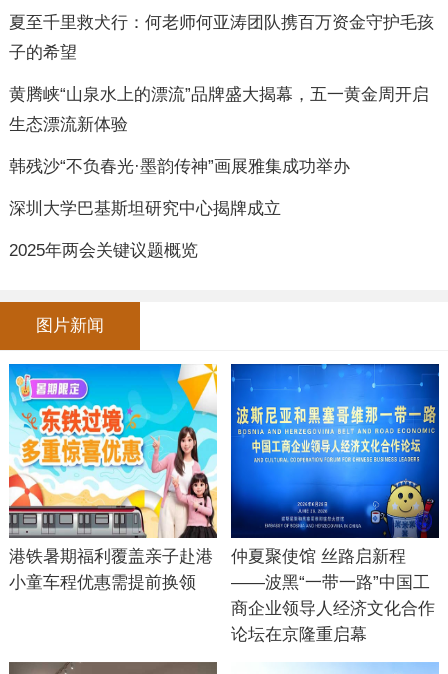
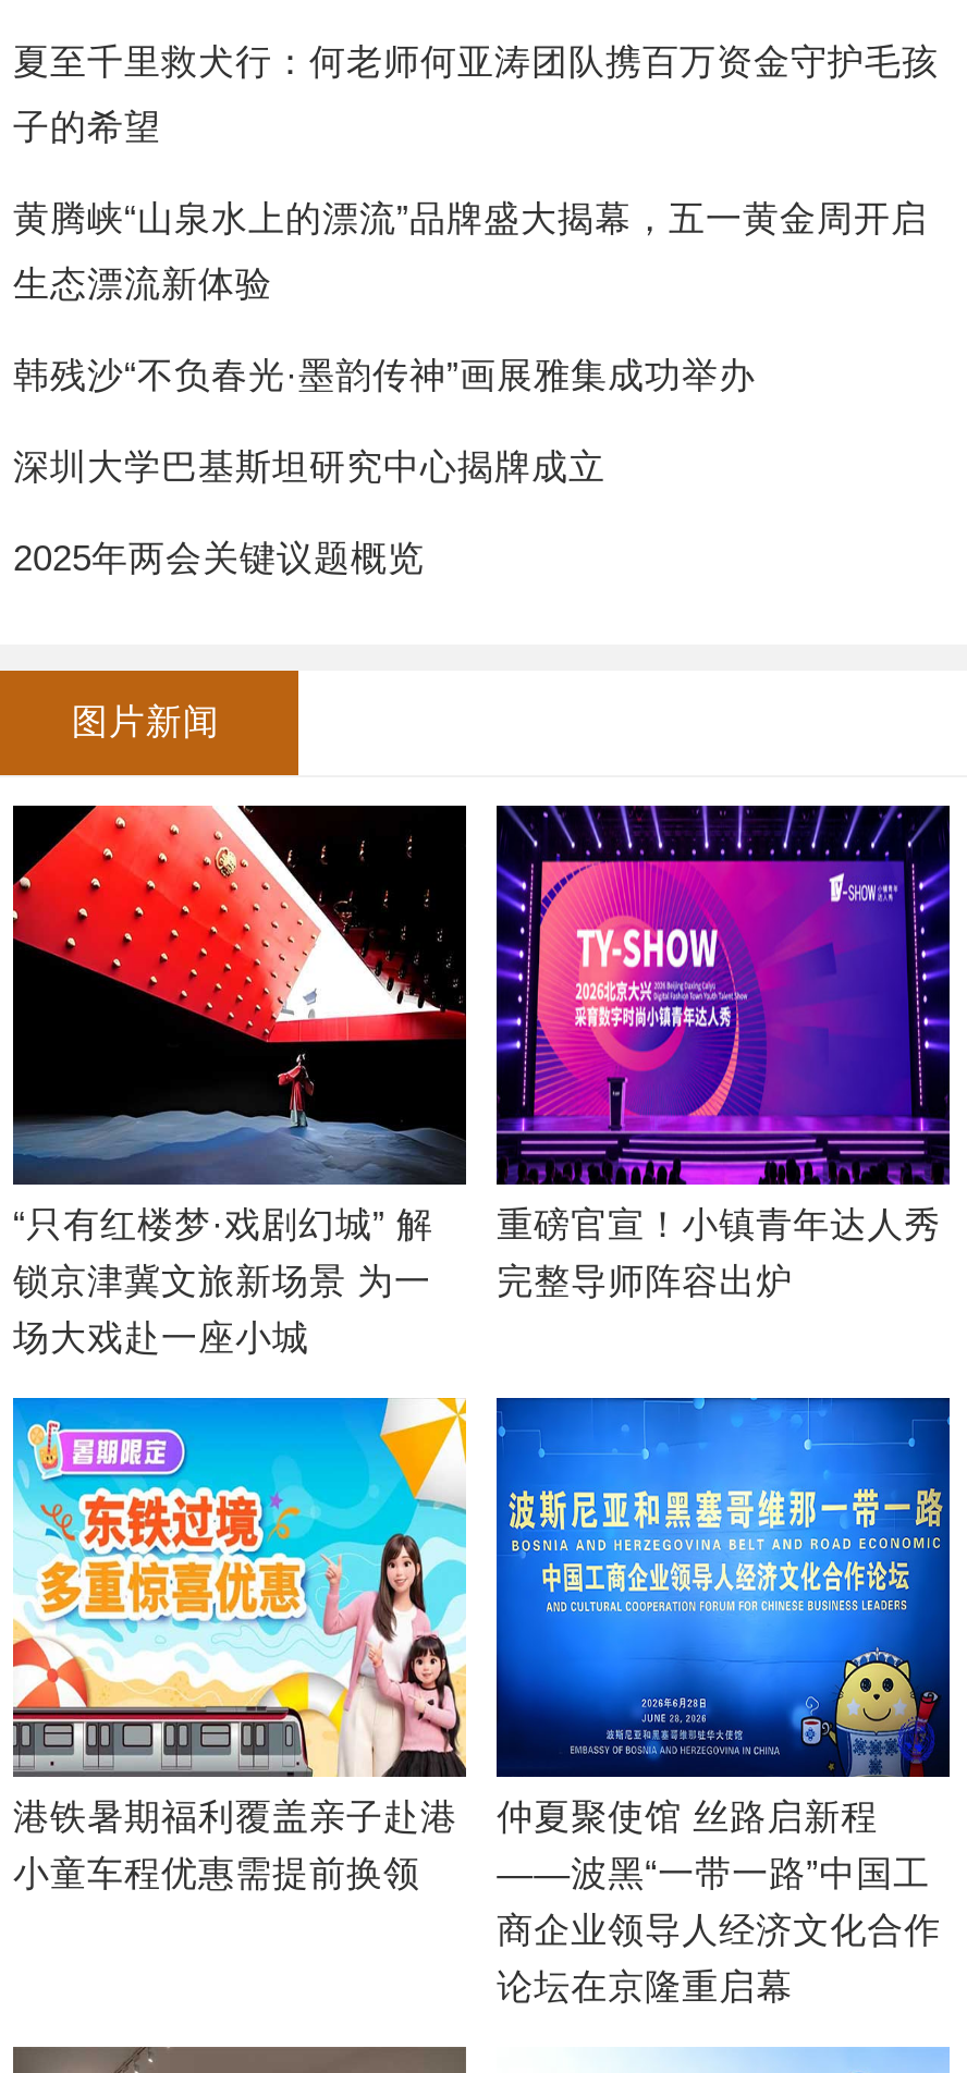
+ [image]
+ “只有红楼梦·戏剧幻城” 解
+ 锁京津冀文旅新场景 为一
+ 场大戏赴一座小城

+ [image]
+ 重磅官宣！小镇青年达人秀
+ 完整导师阵容出炉
